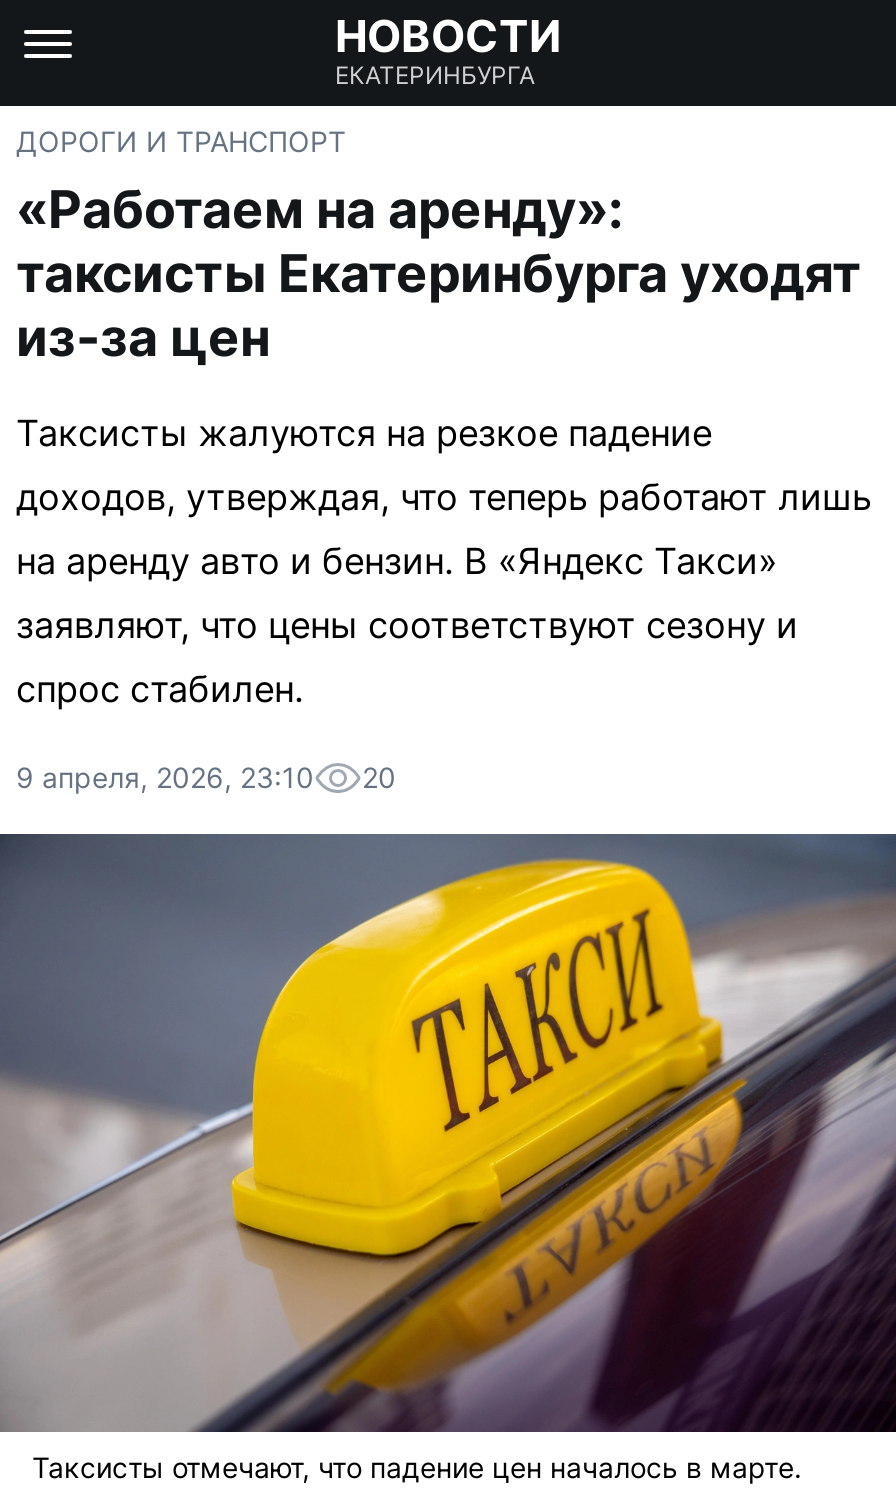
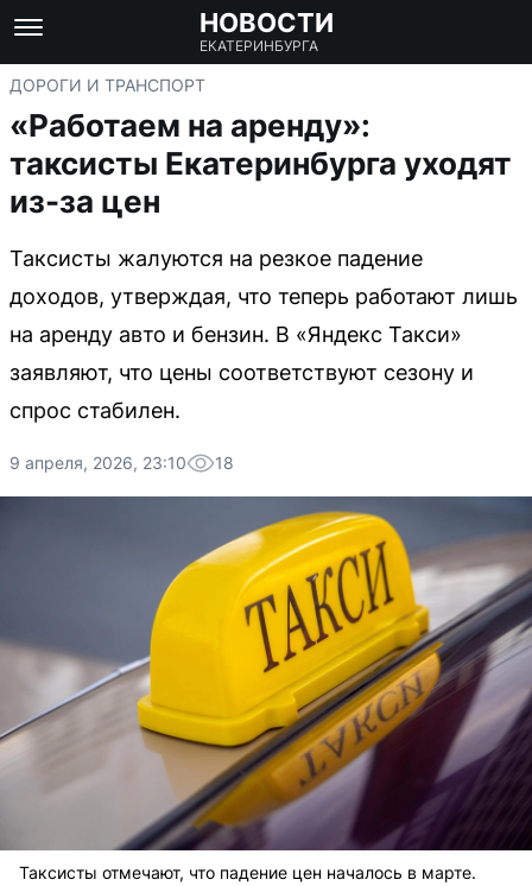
- 9 апреля, 2026, 23:10 20
+ 9 апреля, 2026, 23:10 18
